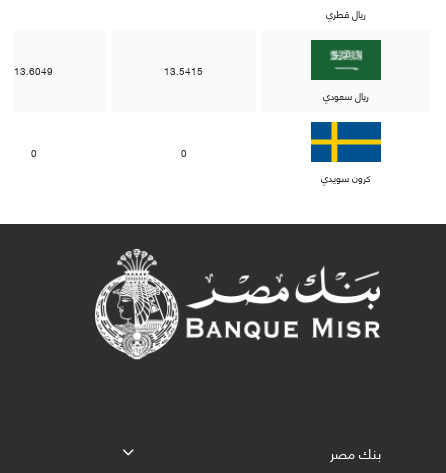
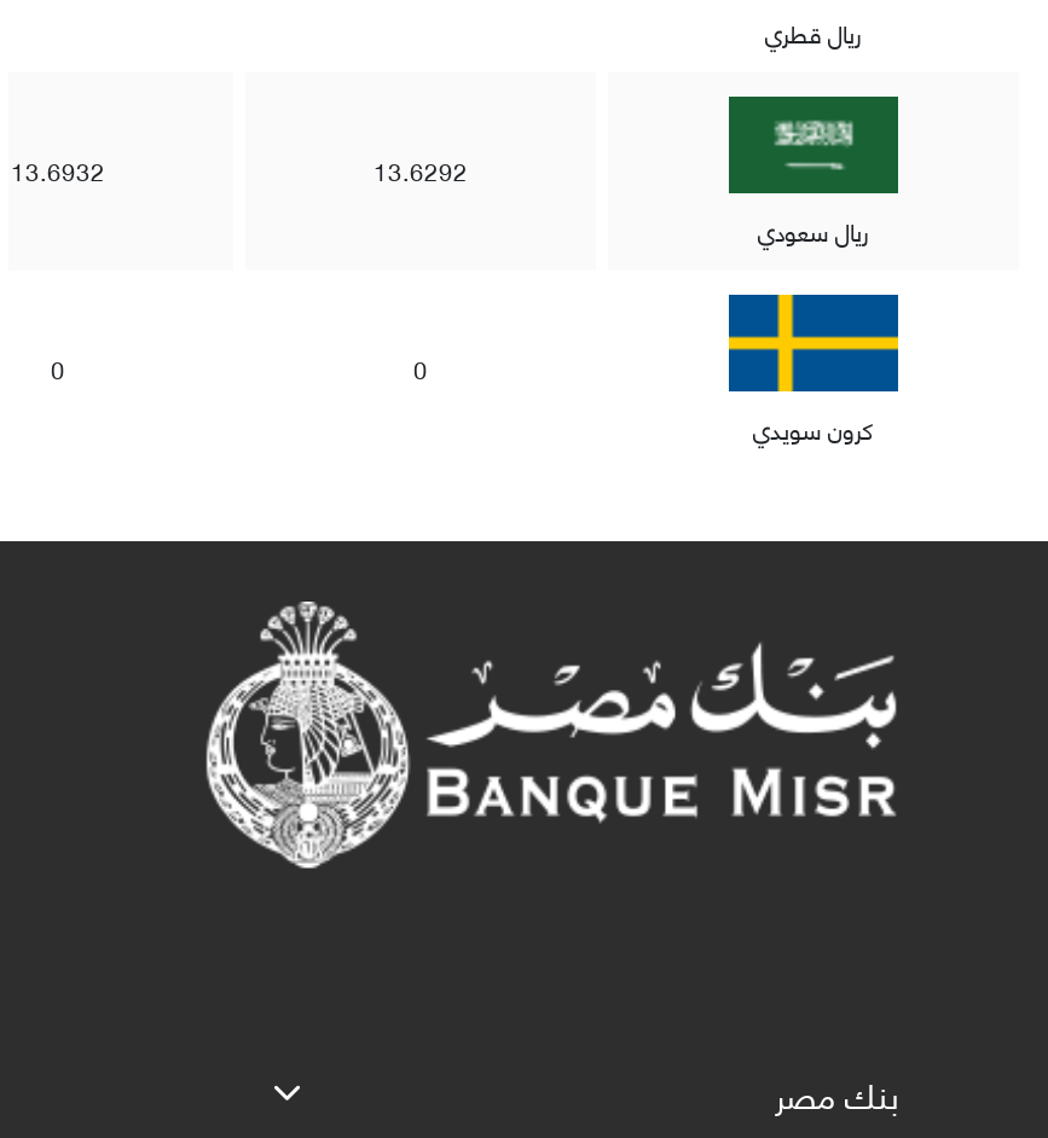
- 13.6049
+ 13.6932

- 13.5415
+ 13.6292
